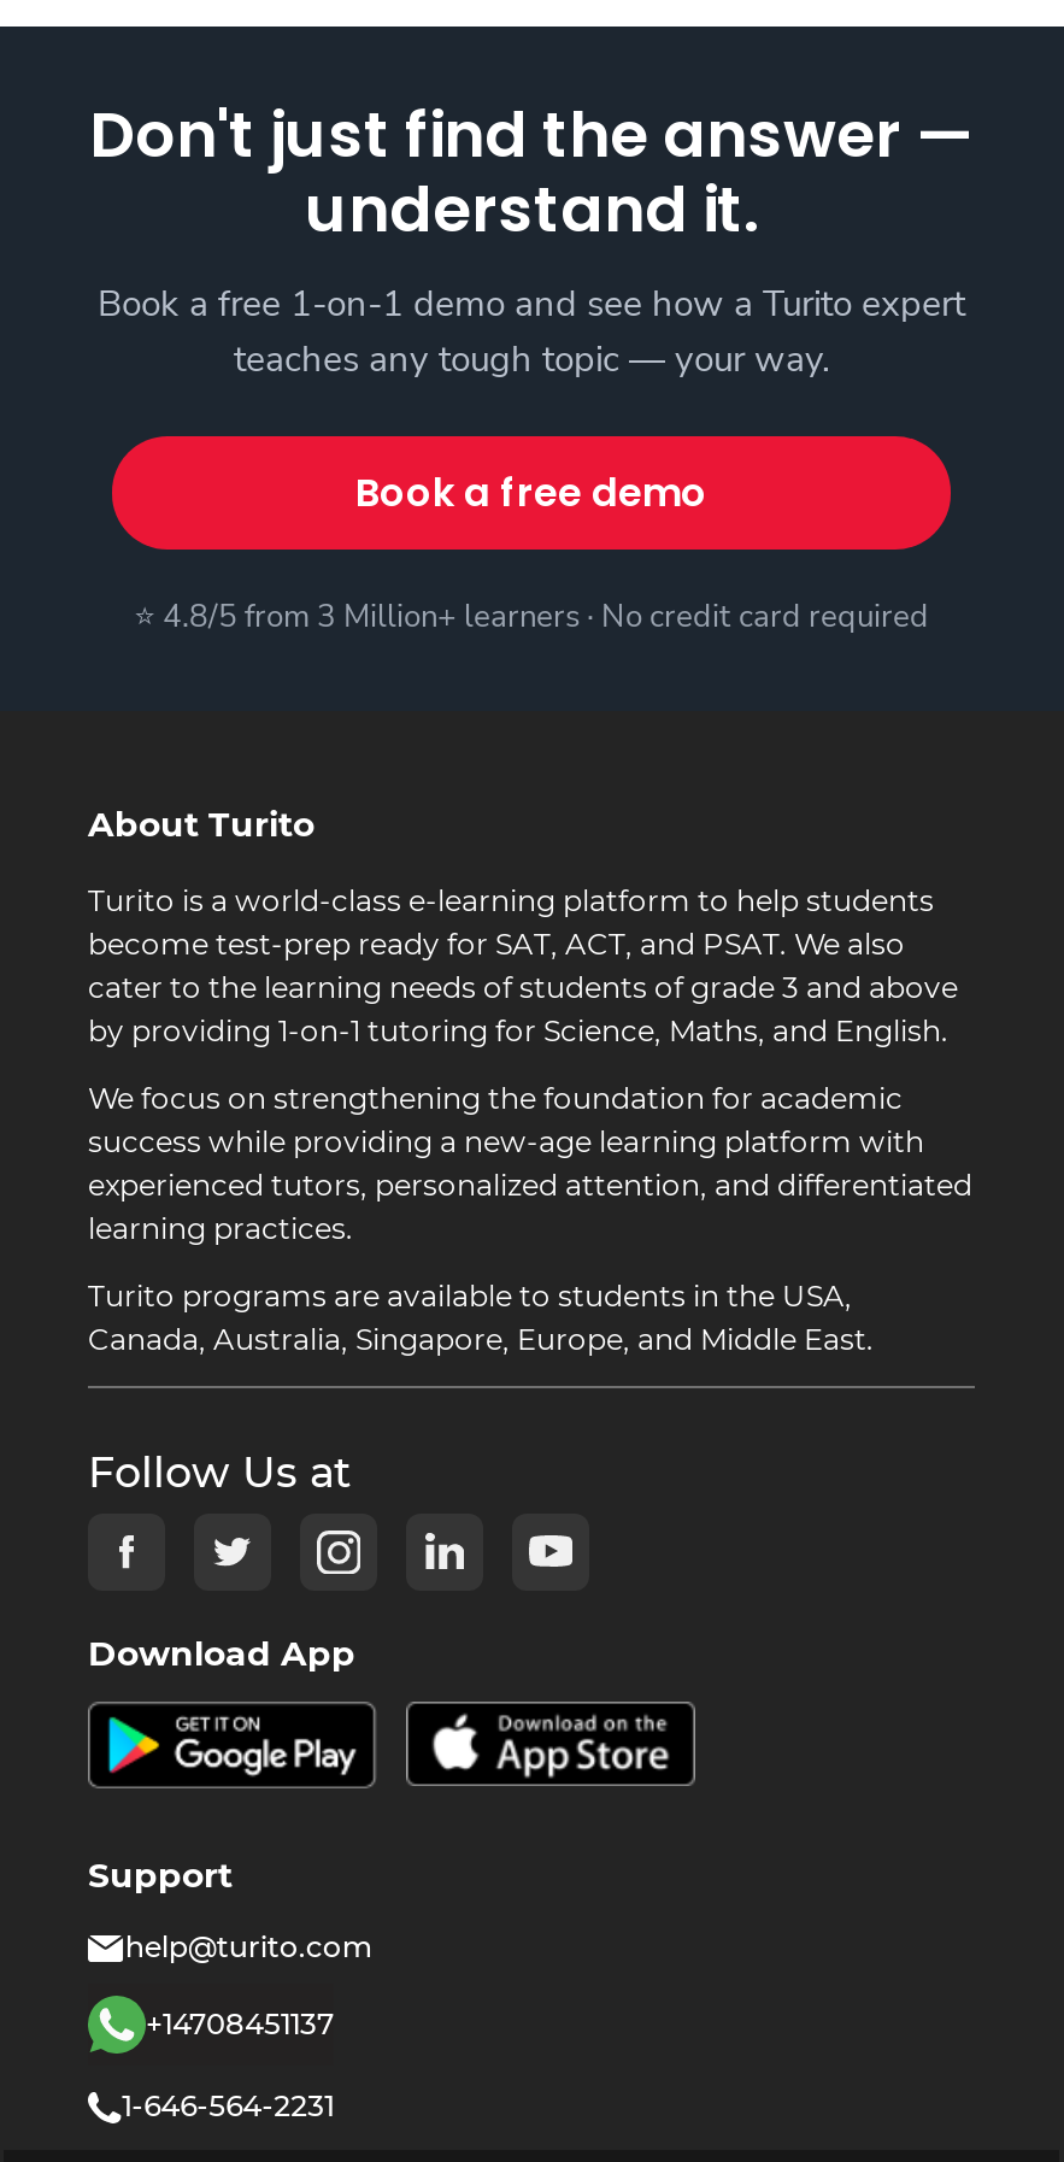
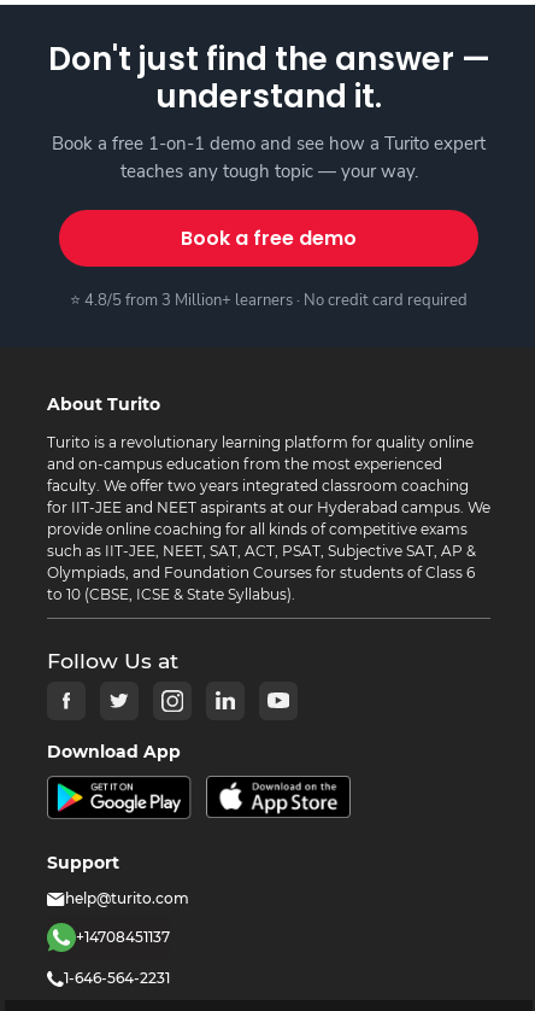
- Turito is a world-class e-learning platform to help students
- become test-prep ready for SAT, ACT, and PSAT. We also
- cater to the learning needs of students of grade 3 and above
- by providing 1-on-1 tutoring for Science, Maths, and English.
- We focus on strengthening the foundation for academic
- success while providing a new-age learning platform with
- experienced tutors, personalized attention, and differentiated
- learning practices.
- Turito programs are available to students in the USA,
- Canada, Australia, Singapore, Europe, and Middle East.
+ Turito is a revolutionary learning platform for quality online
+ and on-campus education from the most experienced
+ faculty. We offer two years integrated classroom coaching
+ for IIT-JEE and NEET aspirants at our Hyderabad campus. We
+ provide online coaching for all kinds of competitive exams
+ such as IIT-JEE, NEET, SAT, ACT, PSAT, Subjective SAT, AP &
+ Olympiads, and Foundation Courses for students of Class 6
+ to 10 (CBSE, ICSE & State Syllabus).
